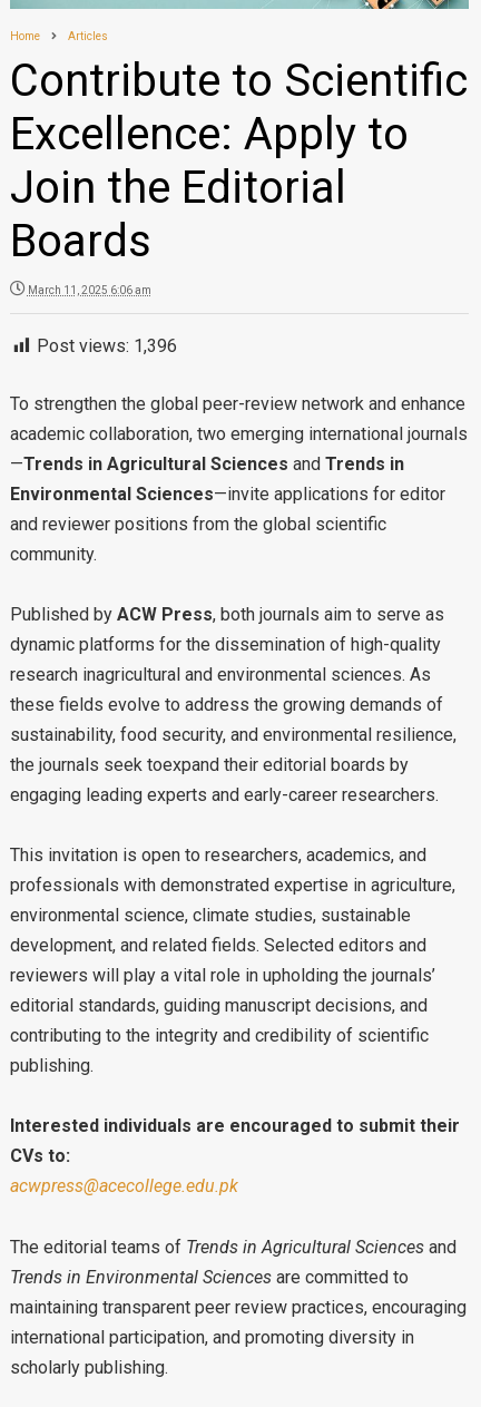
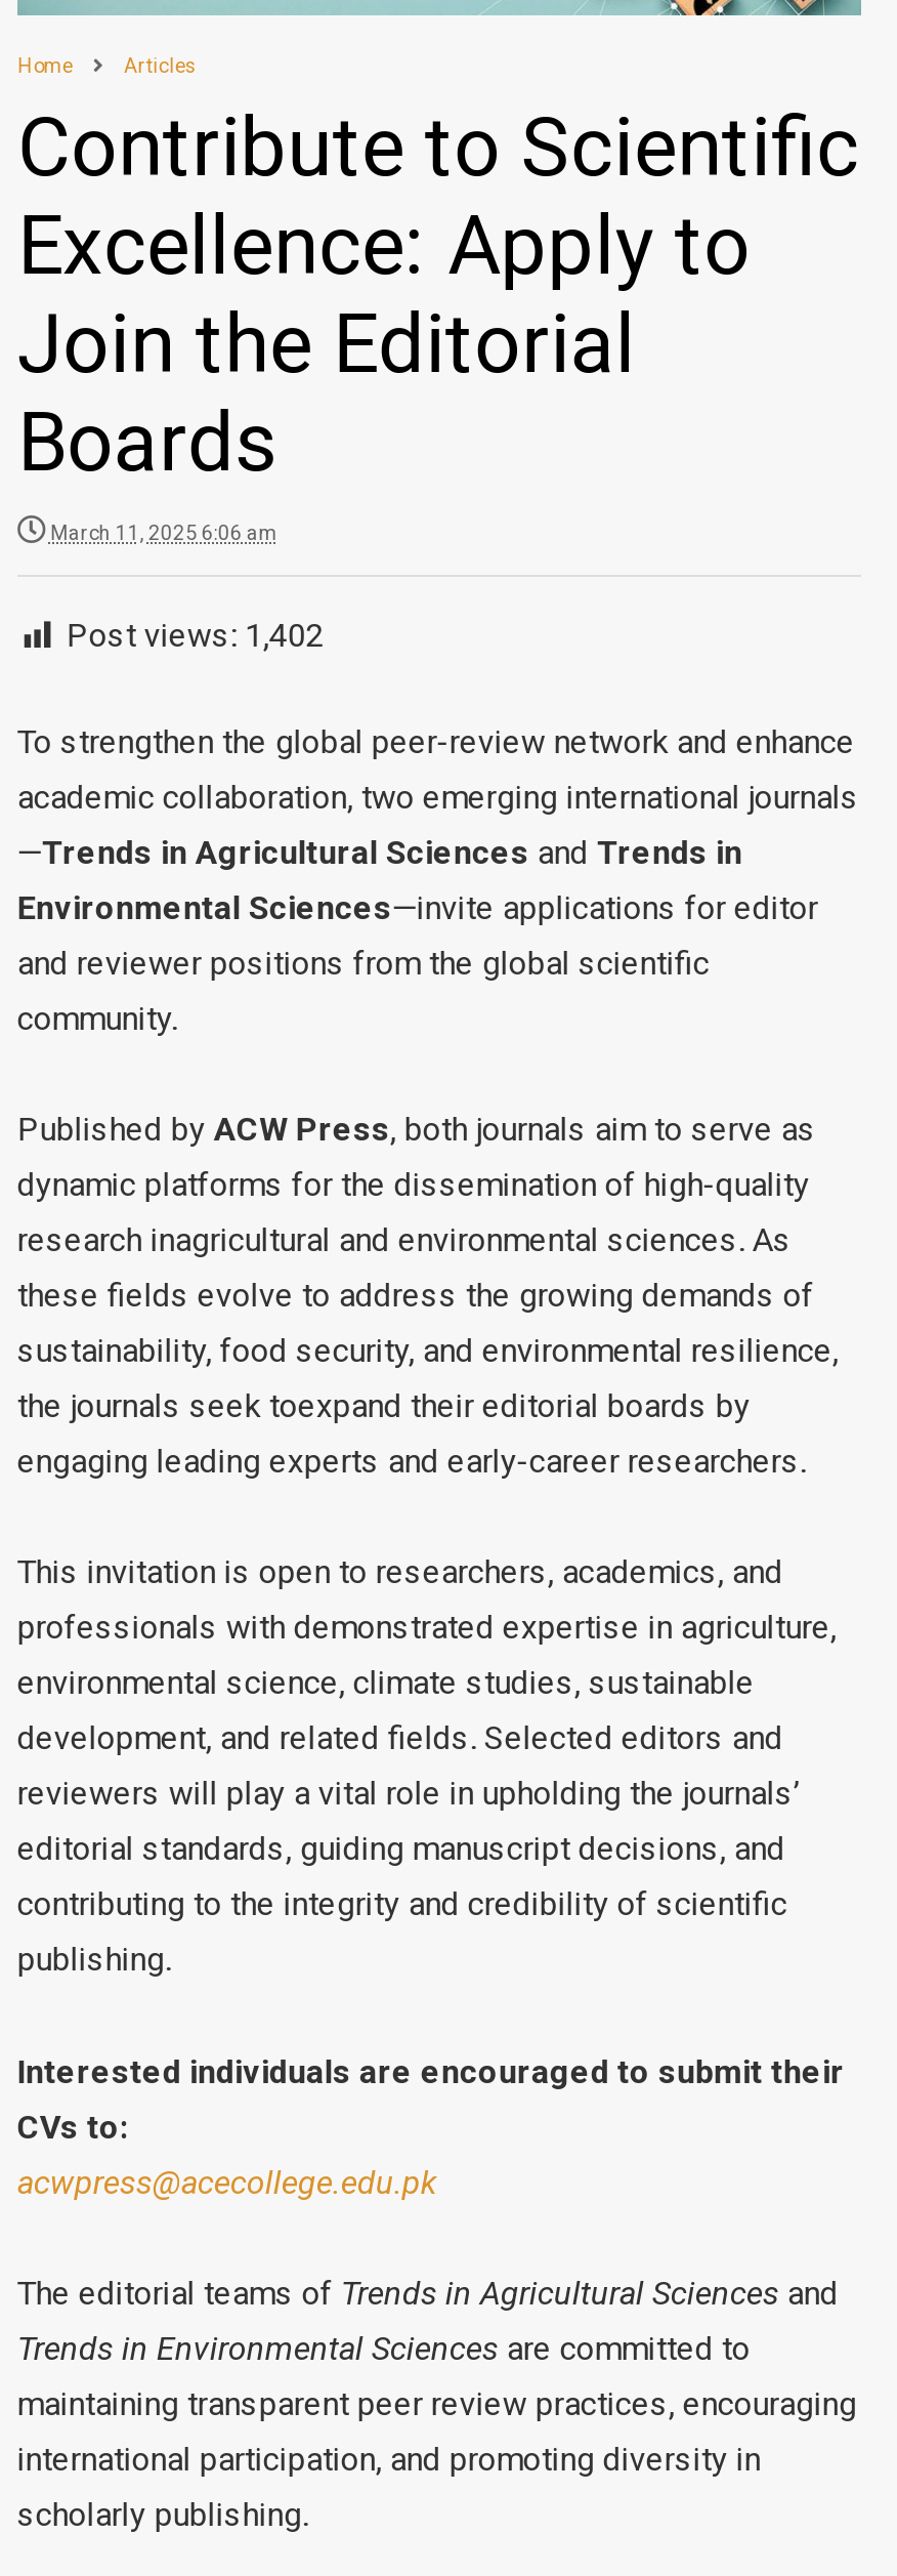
- Post views: 1,396
+ Post views: 1,402
